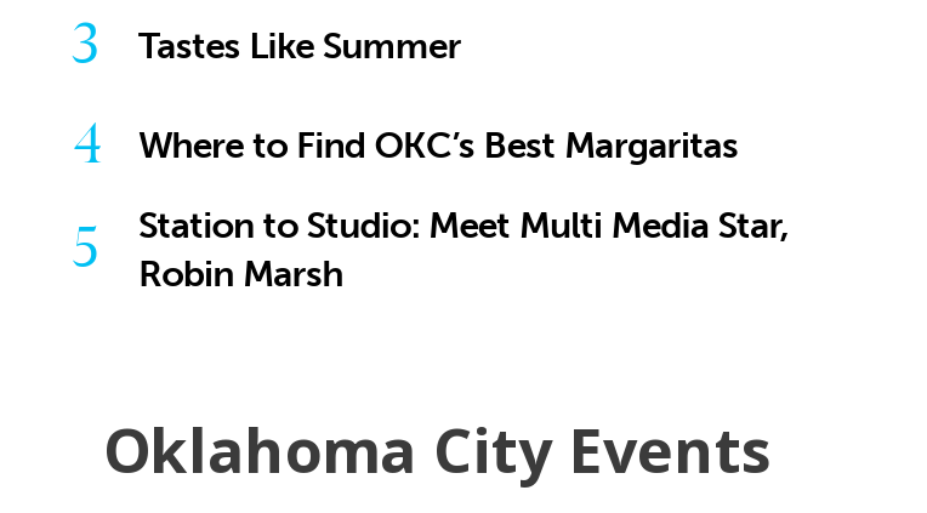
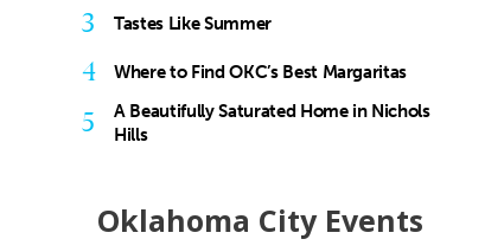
- Station to Studio: Meet Multi Media Star,
- Robin Marsh
+ A Beautifully Saturated Home in Nichols
+ Hills
